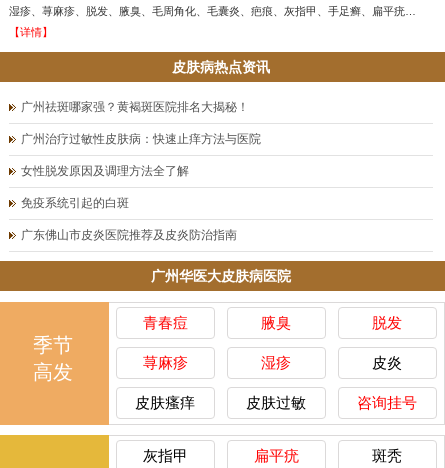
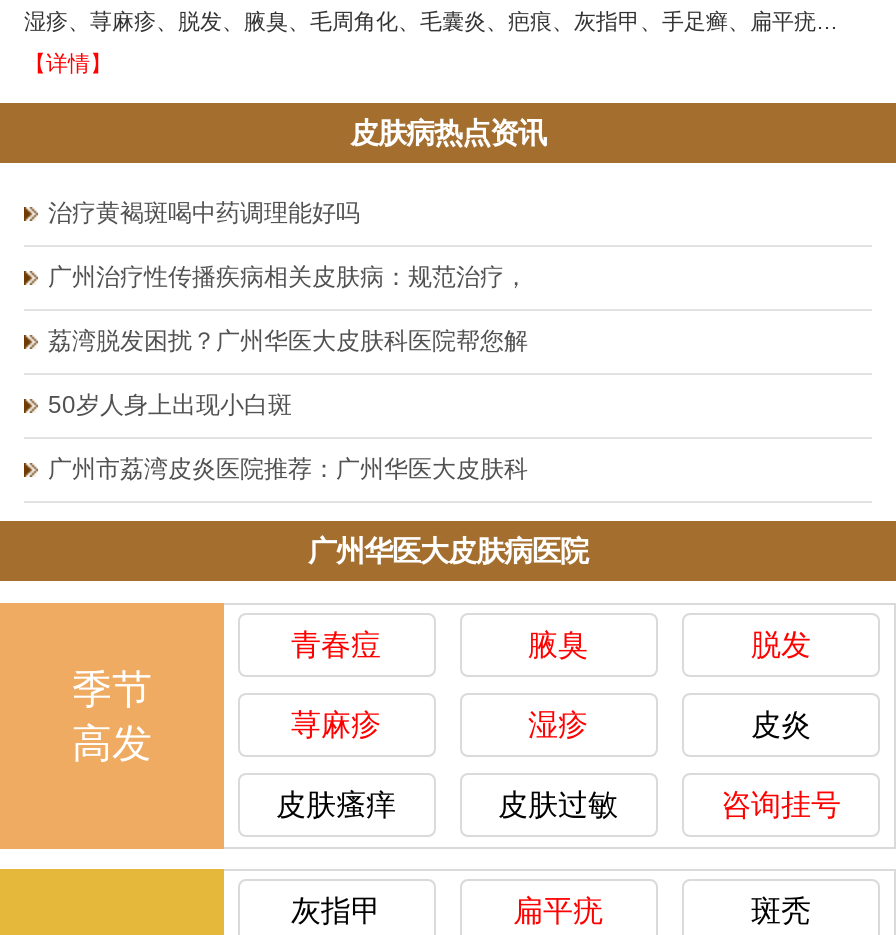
- 广州祛斑哪家强？黄褐斑医院排名大揭秘！
+ 治疗黄褐斑喝中药调理能好吗

- 广州治疗过敏性皮肤病：快速止痒方法与医院
+ 广州治疗性传播疾病相关皮肤病：规范治疗，

- 女性脱发原因及调理方法全了解
+ 荔湾脱发困扰？广州华医大皮肤科医院帮您解

- 免疫系统引起的白斑
+ 50岁人身上出现小白斑

- 广东佛山市皮炎医院推荐及皮炎防治指南
+ 广州市荔湾皮炎医院推荐：广州华医大皮肤科
